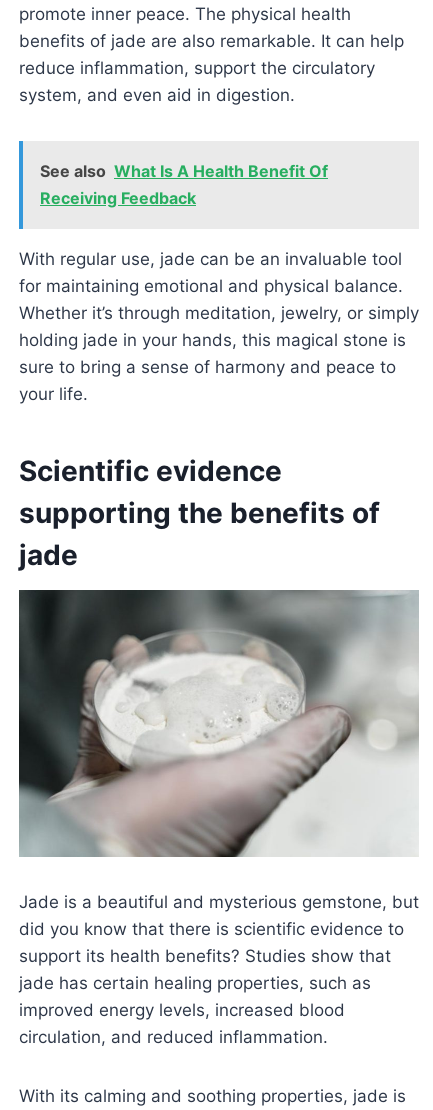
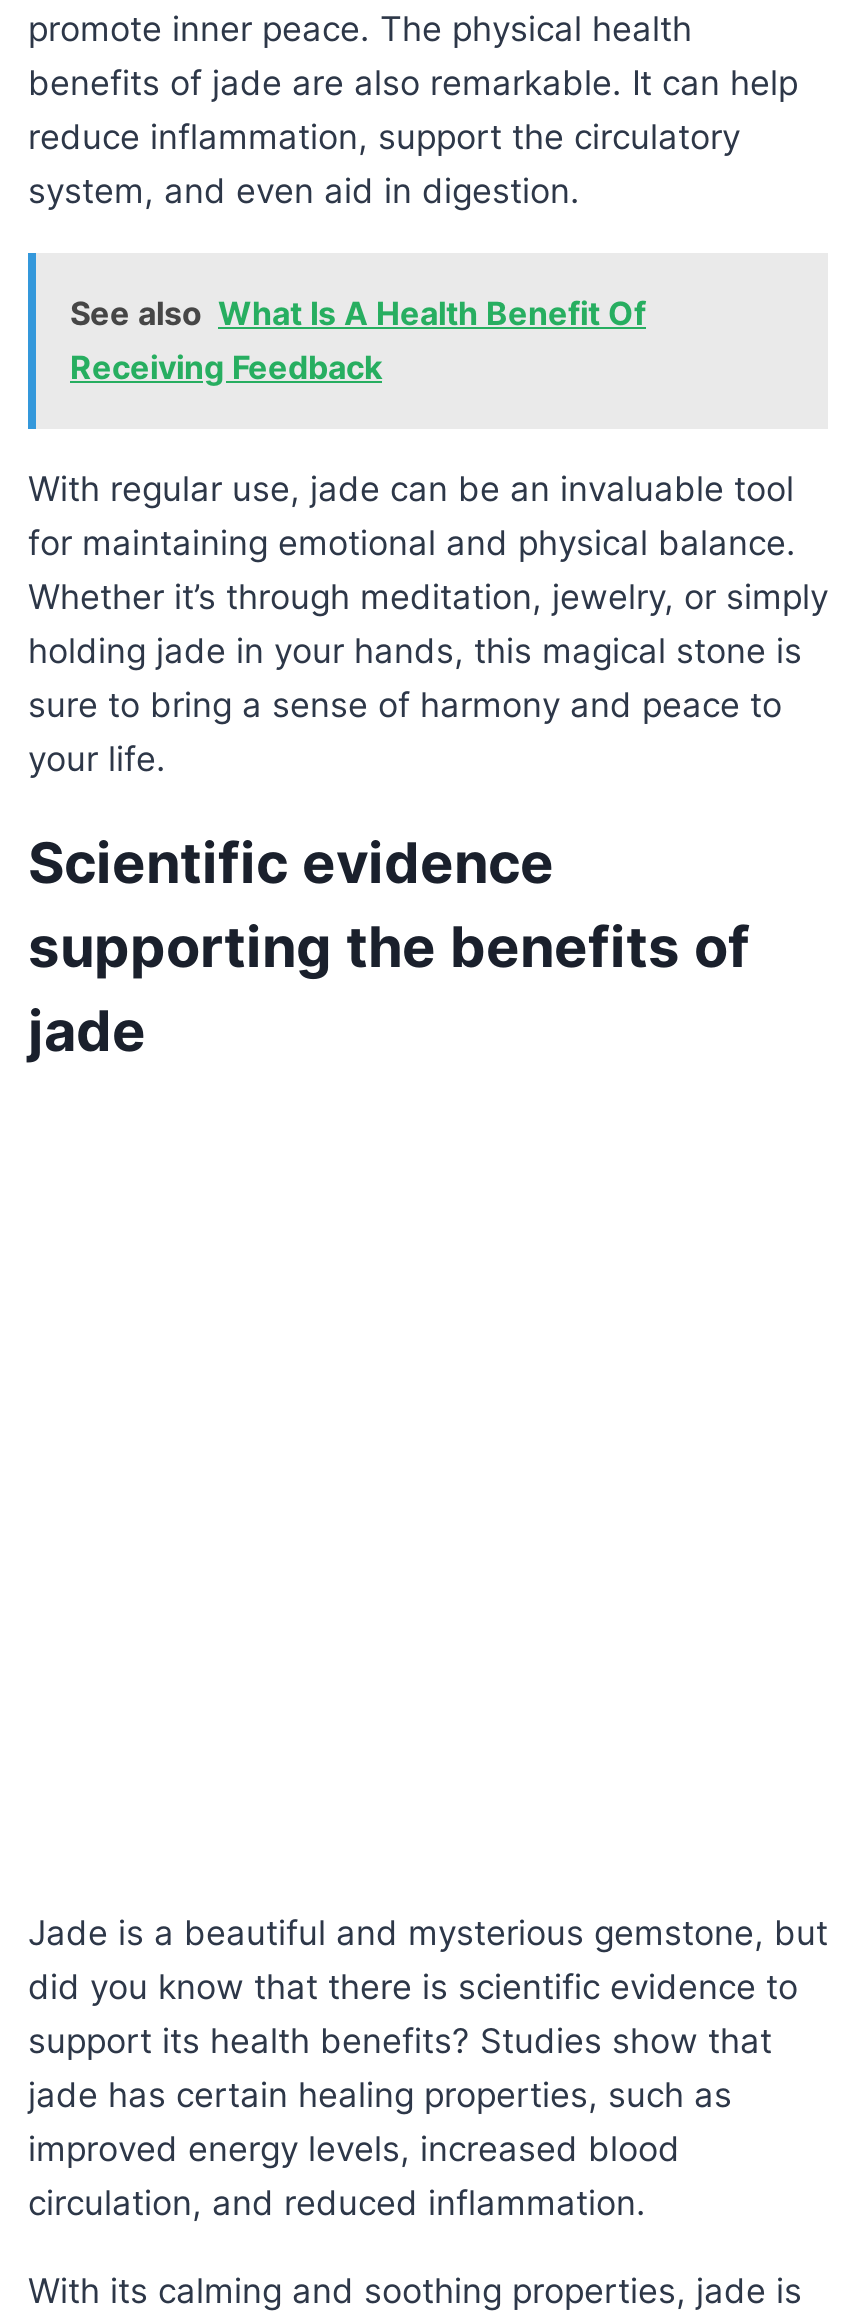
moved up: Scientific evidence | supporting the benefits of | jade

- [image]
